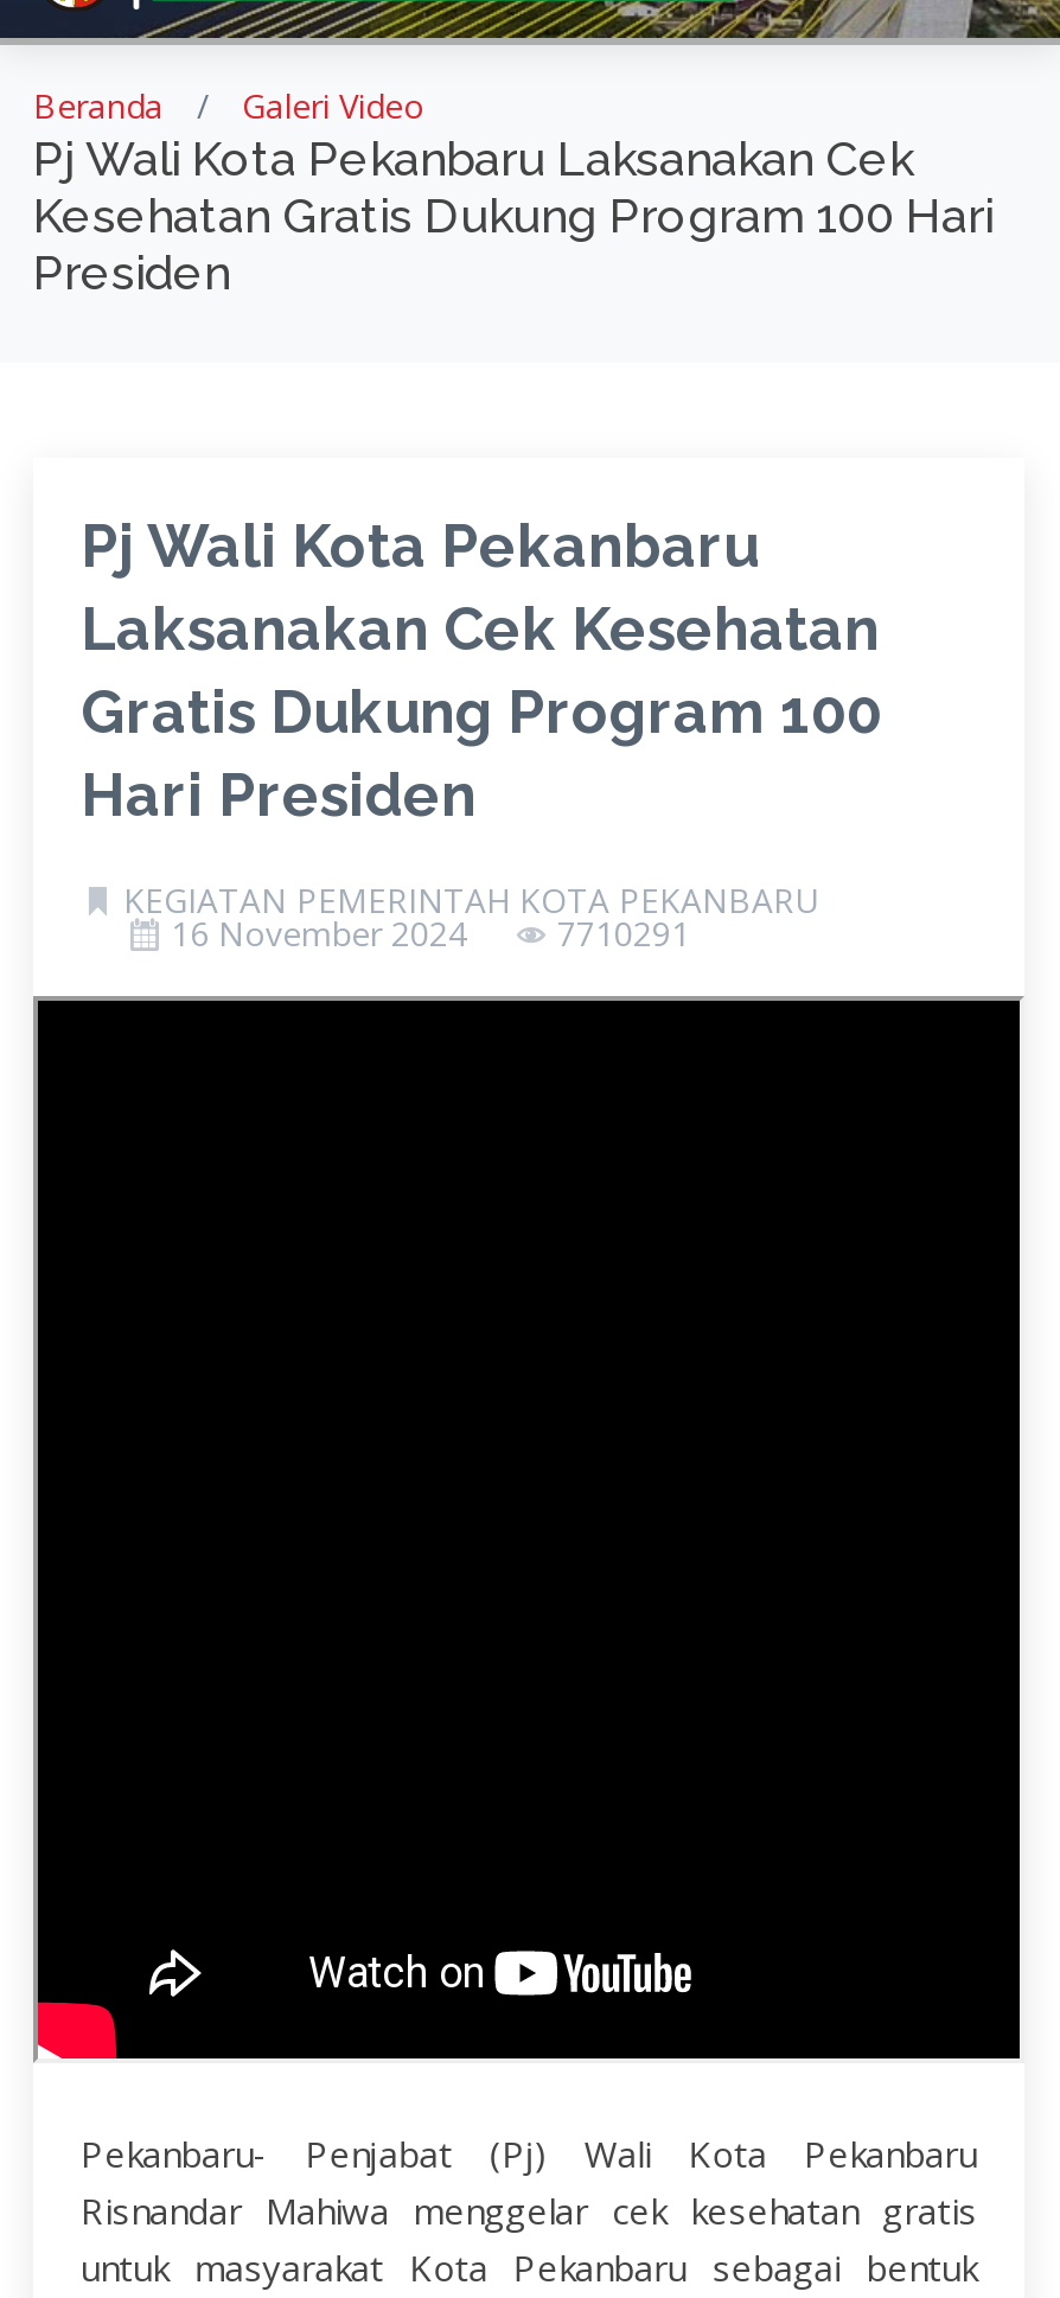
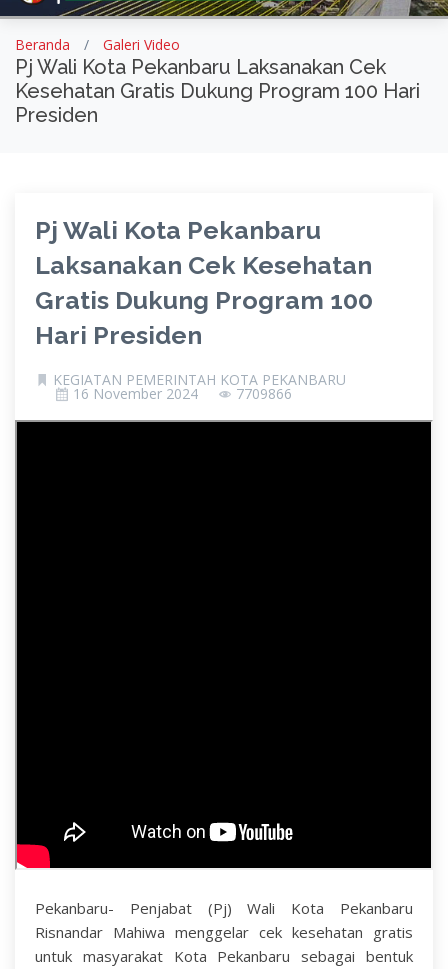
- 16 November 2024 7710291
+ 16 November 2024 7709866
